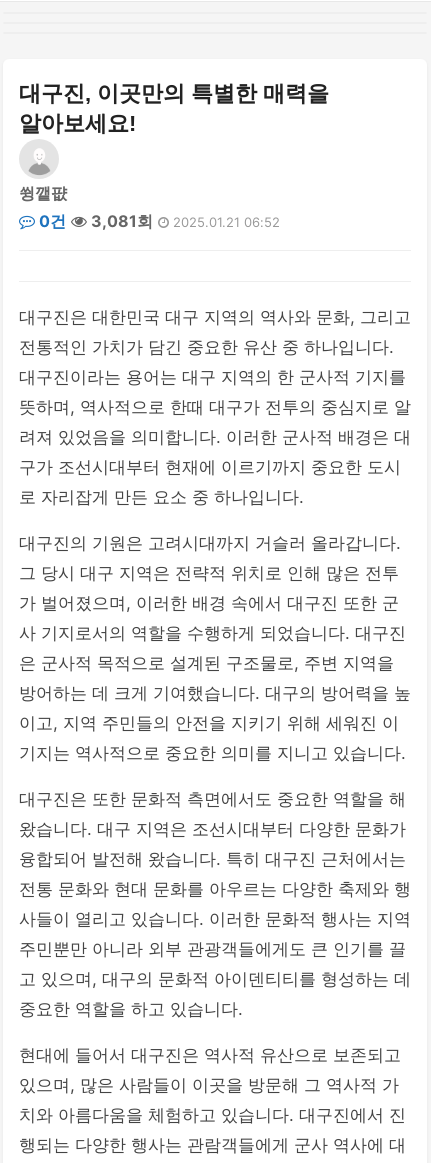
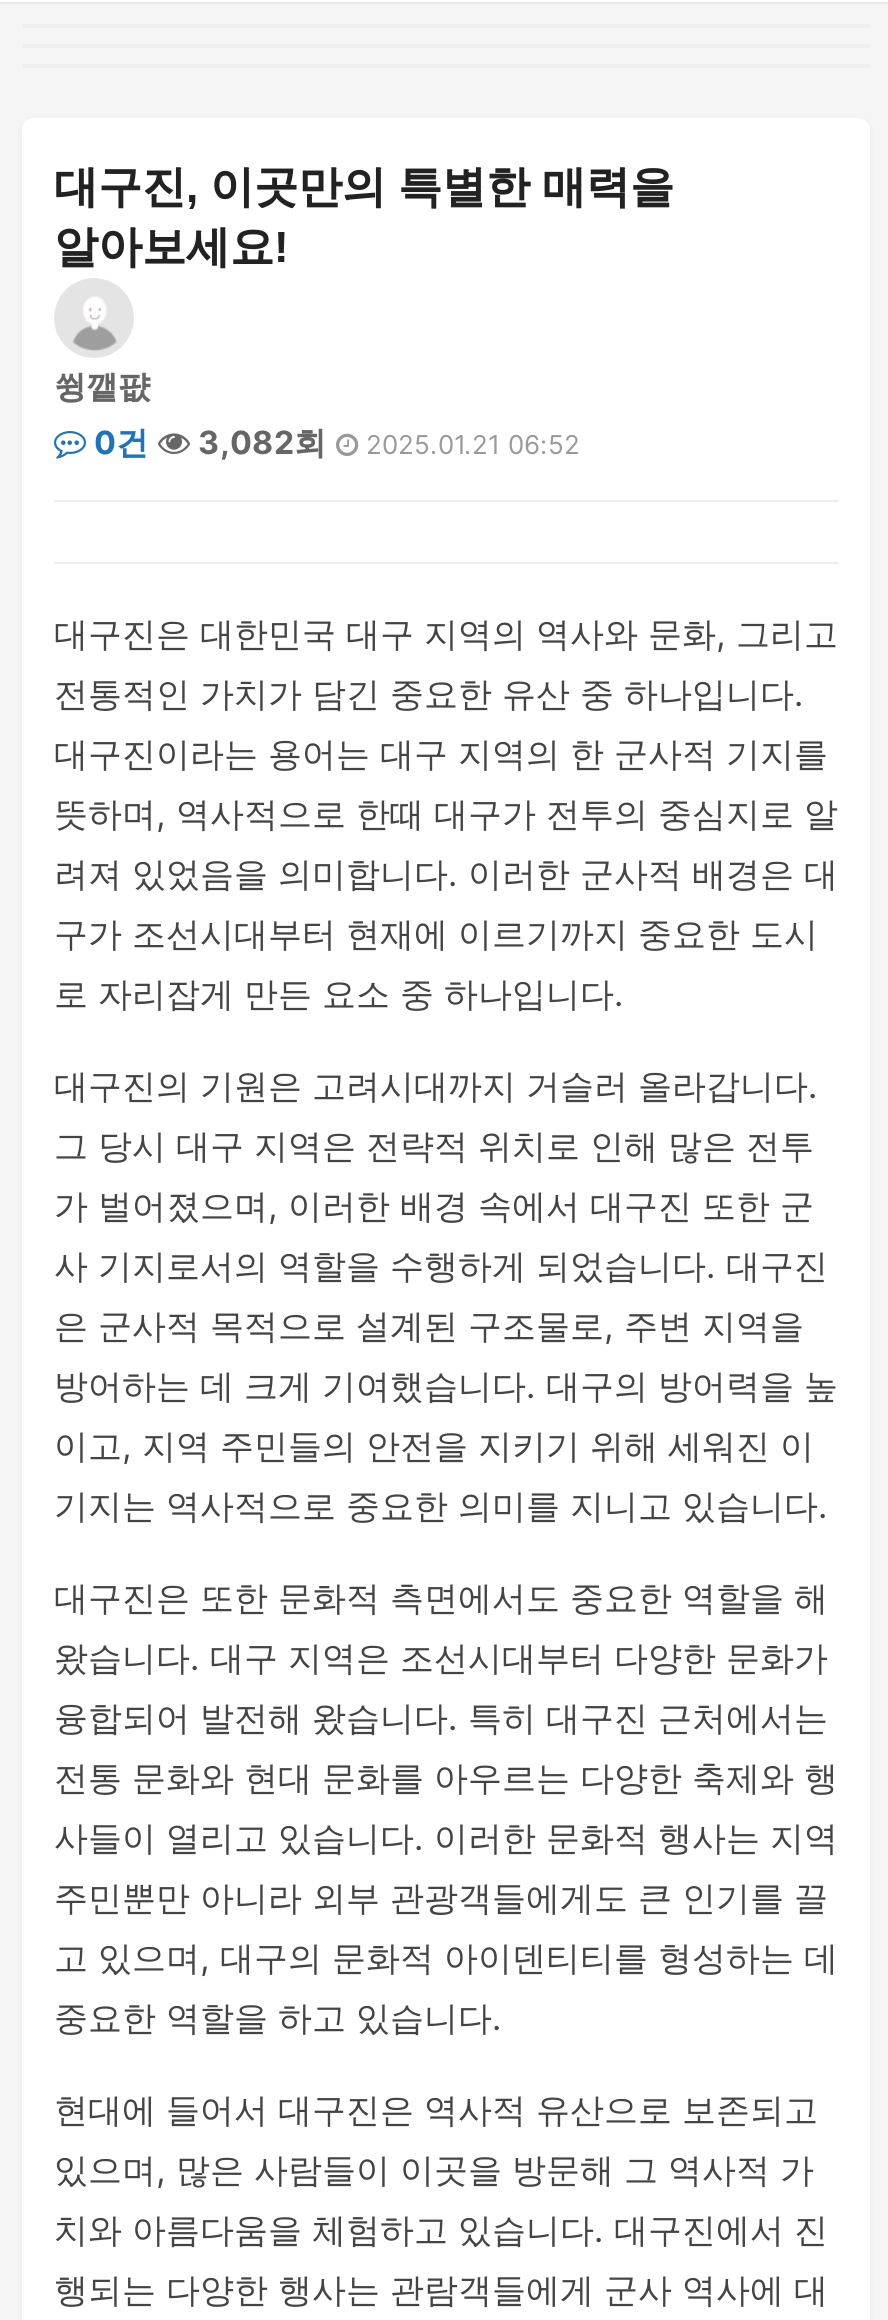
- 3,081회
+ 3,082회
